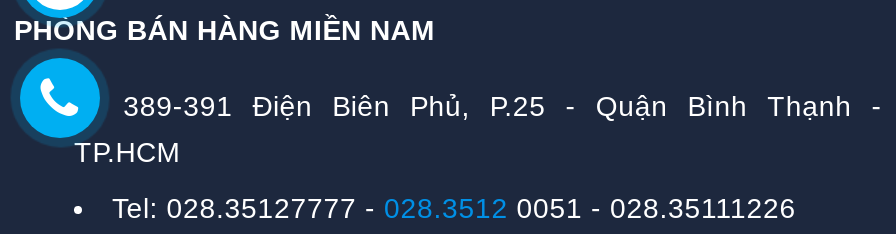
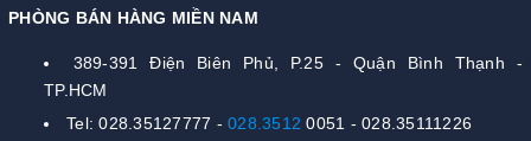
- [image]
